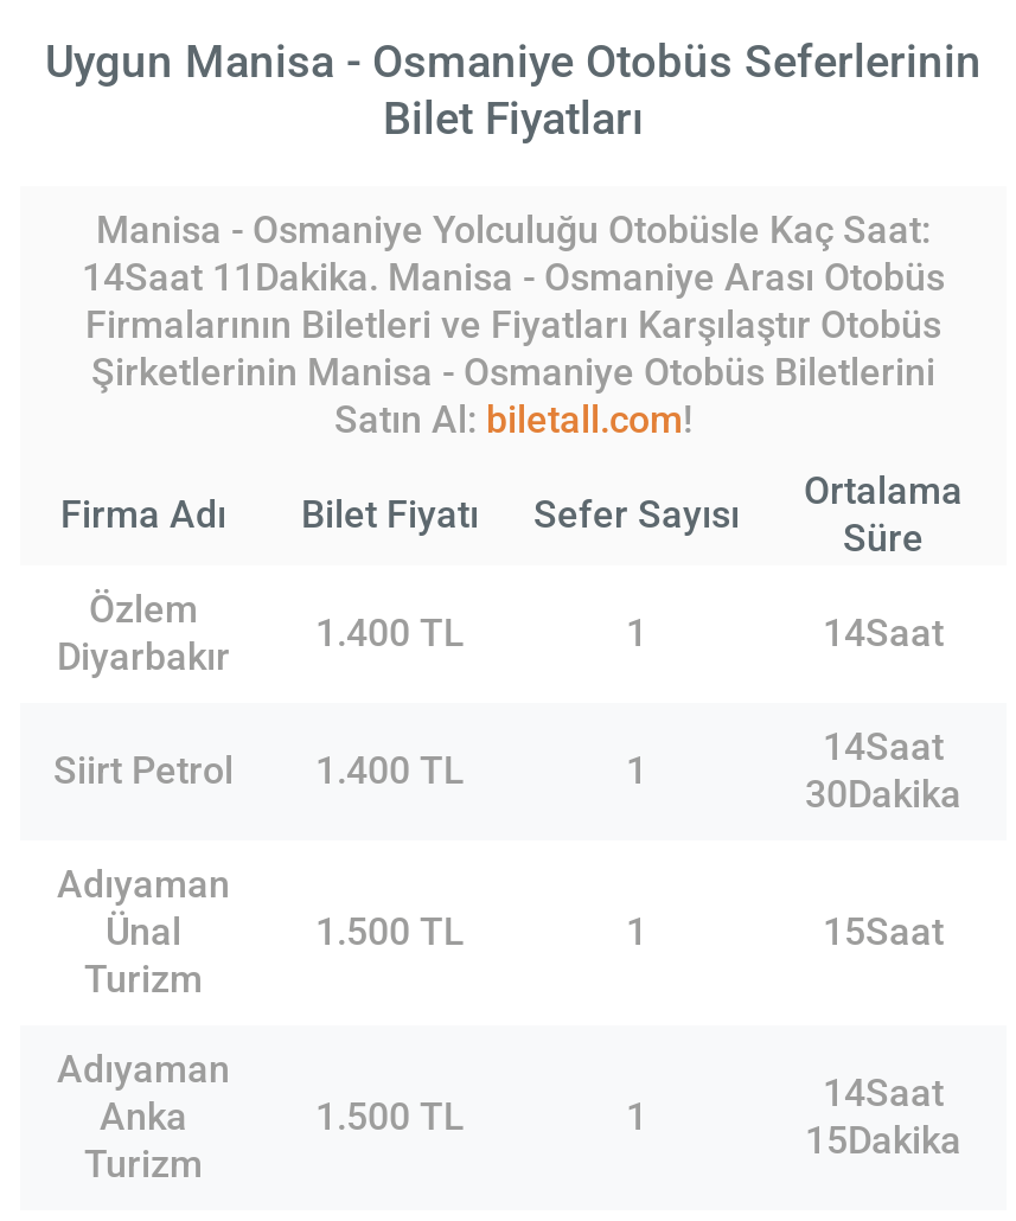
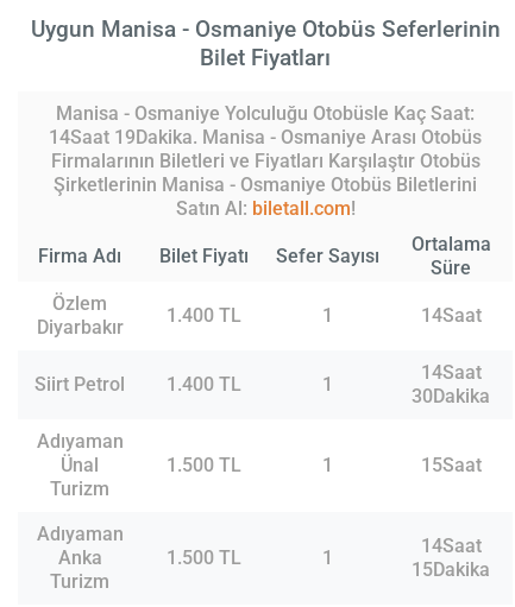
- 14Saat 11Dakika. Manisa - Osmaniye Arası Otobüs
+ 14Saat 19Dakika. Manisa - Osmaniye Arası Otobüs
